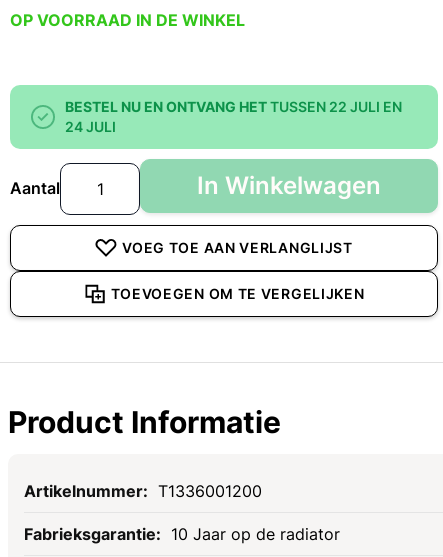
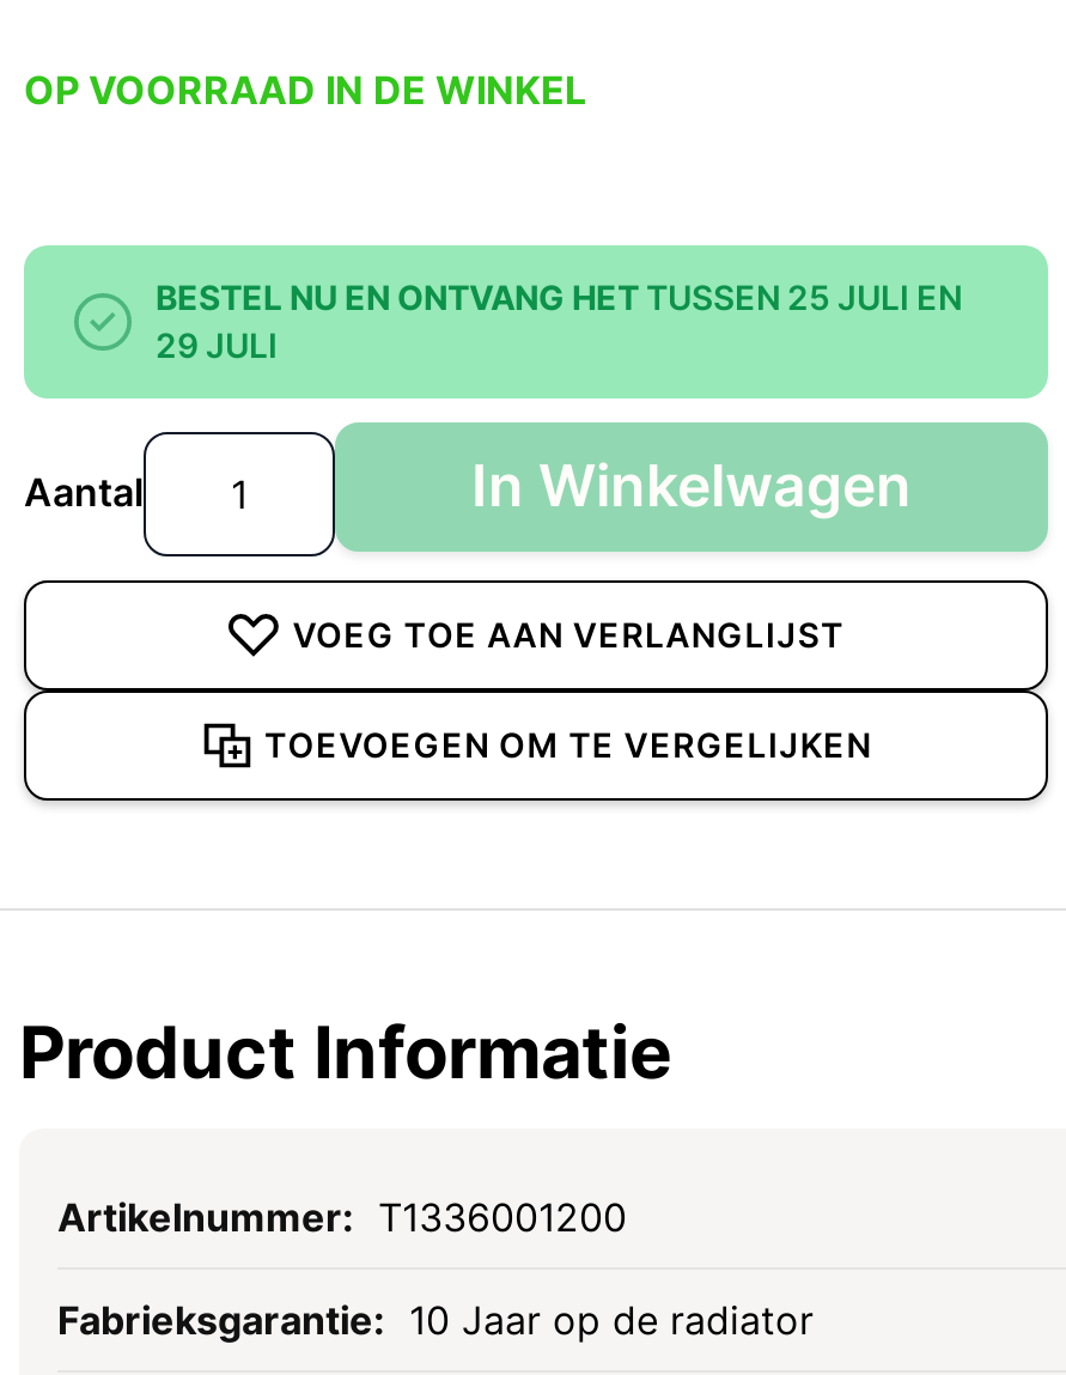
- BESTEL NU EN ONTVANG HET TUSSEN 22 JULI EN
+ BESTEL NU EN ONTVANG HET TUSSEN 25 JULI EN

- 24 JULI
+ 29 JULI
